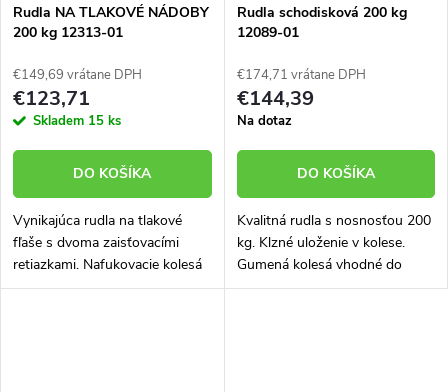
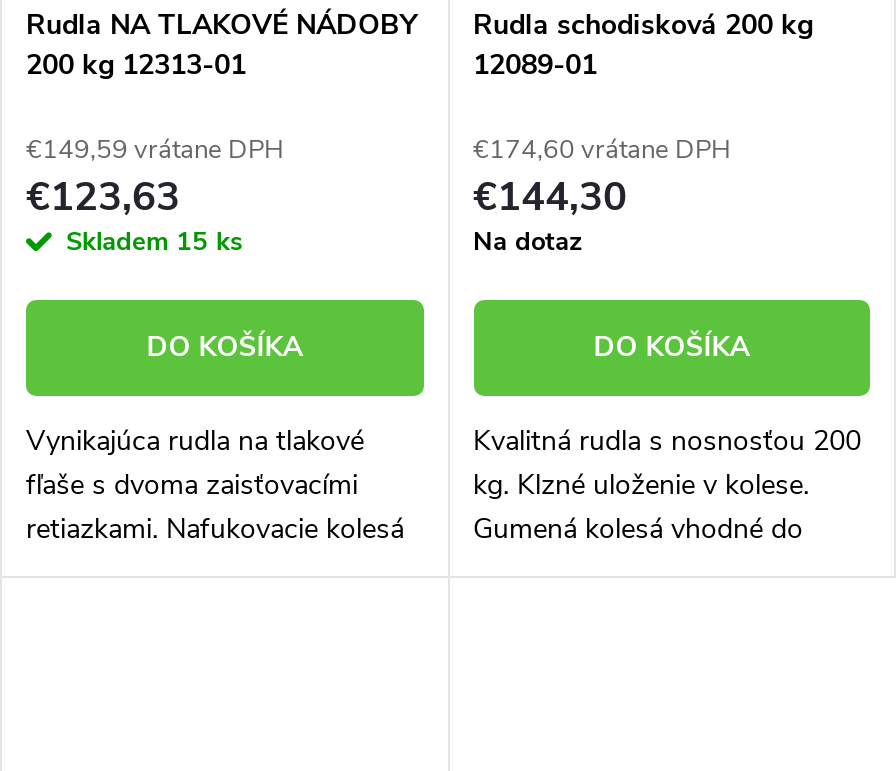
- €149,69 vrátane DPH
+ €149,59 vrátane DPH

- €174,71 vrátane DPH
+ €174,60 vrátane DPH

- €123,71
+ €123,63

- €144,39
+ €144,30
